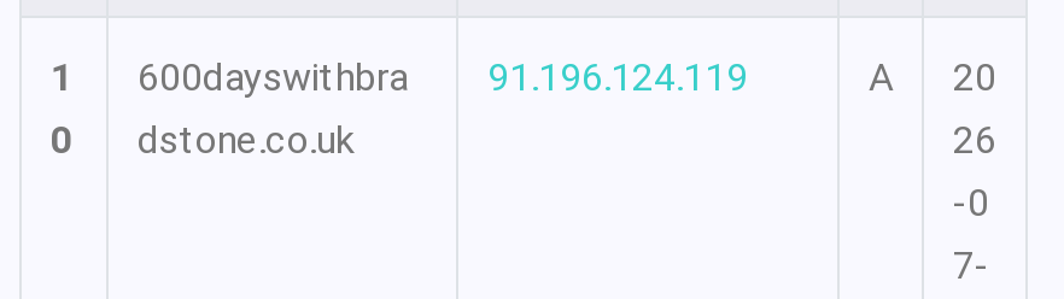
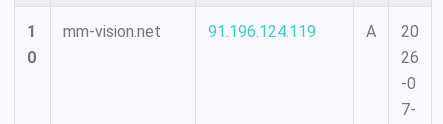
- 600dayswithbra
- dstone.co.uk
+ mm-vision.net
